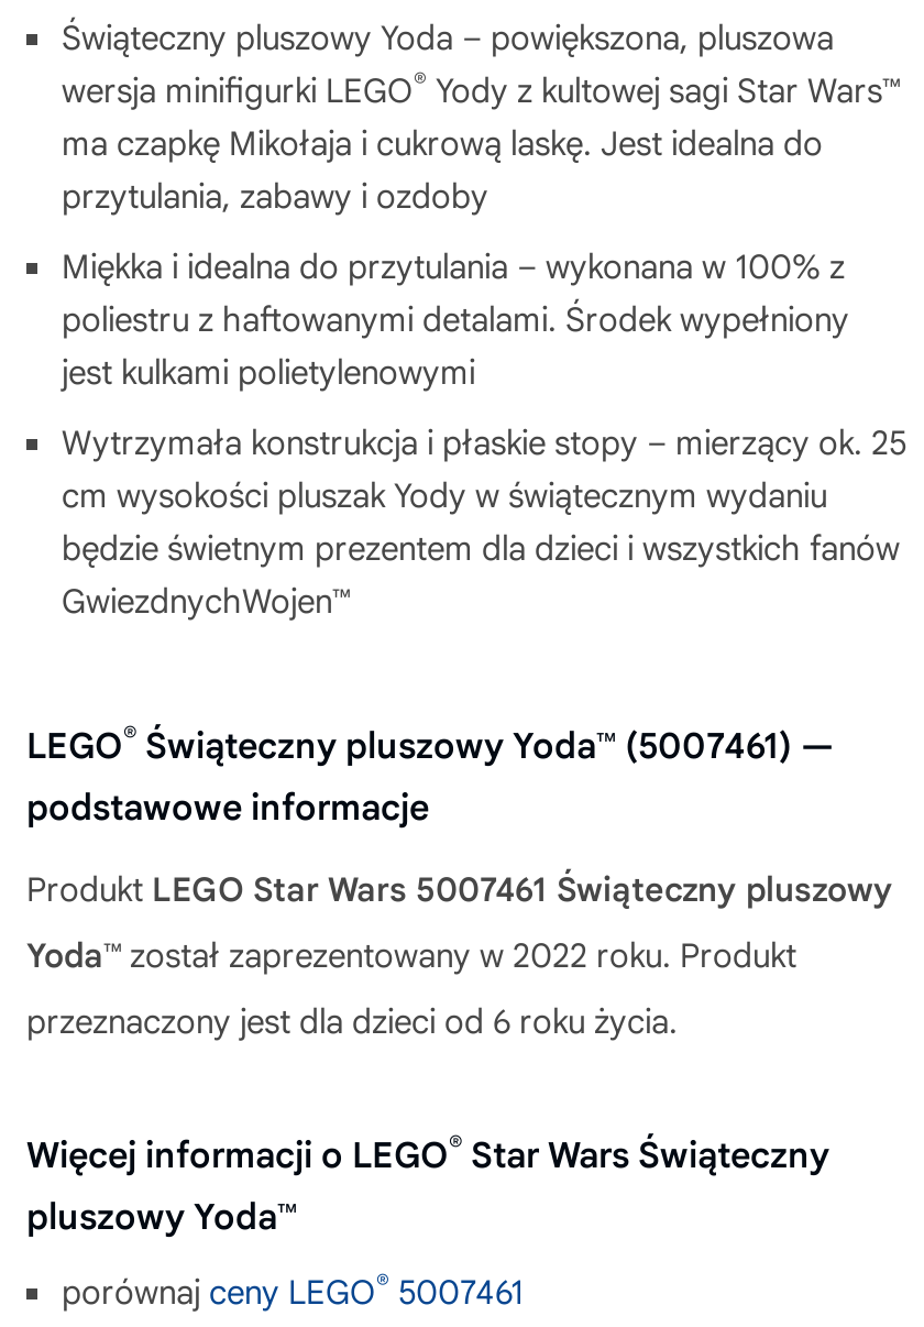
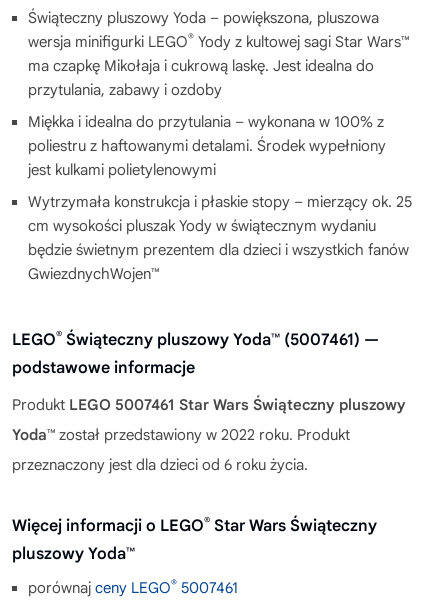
- Produkt LEGO Star Wars 5007461 Świąteczny pluszowy
+ Produkt LEGO 5007461 Star Wars Świąteczny pluszowy

- Yoda™ został zaprezentowany w 2022 roku. Produkt
+ Yoda™ został przedstawiony w 2022 roku. Produkt
